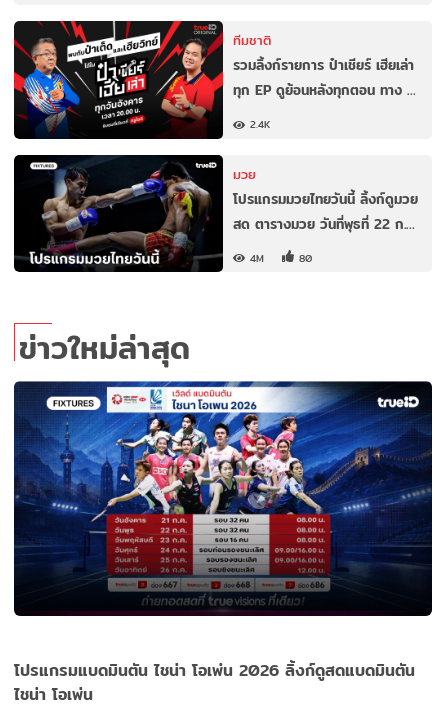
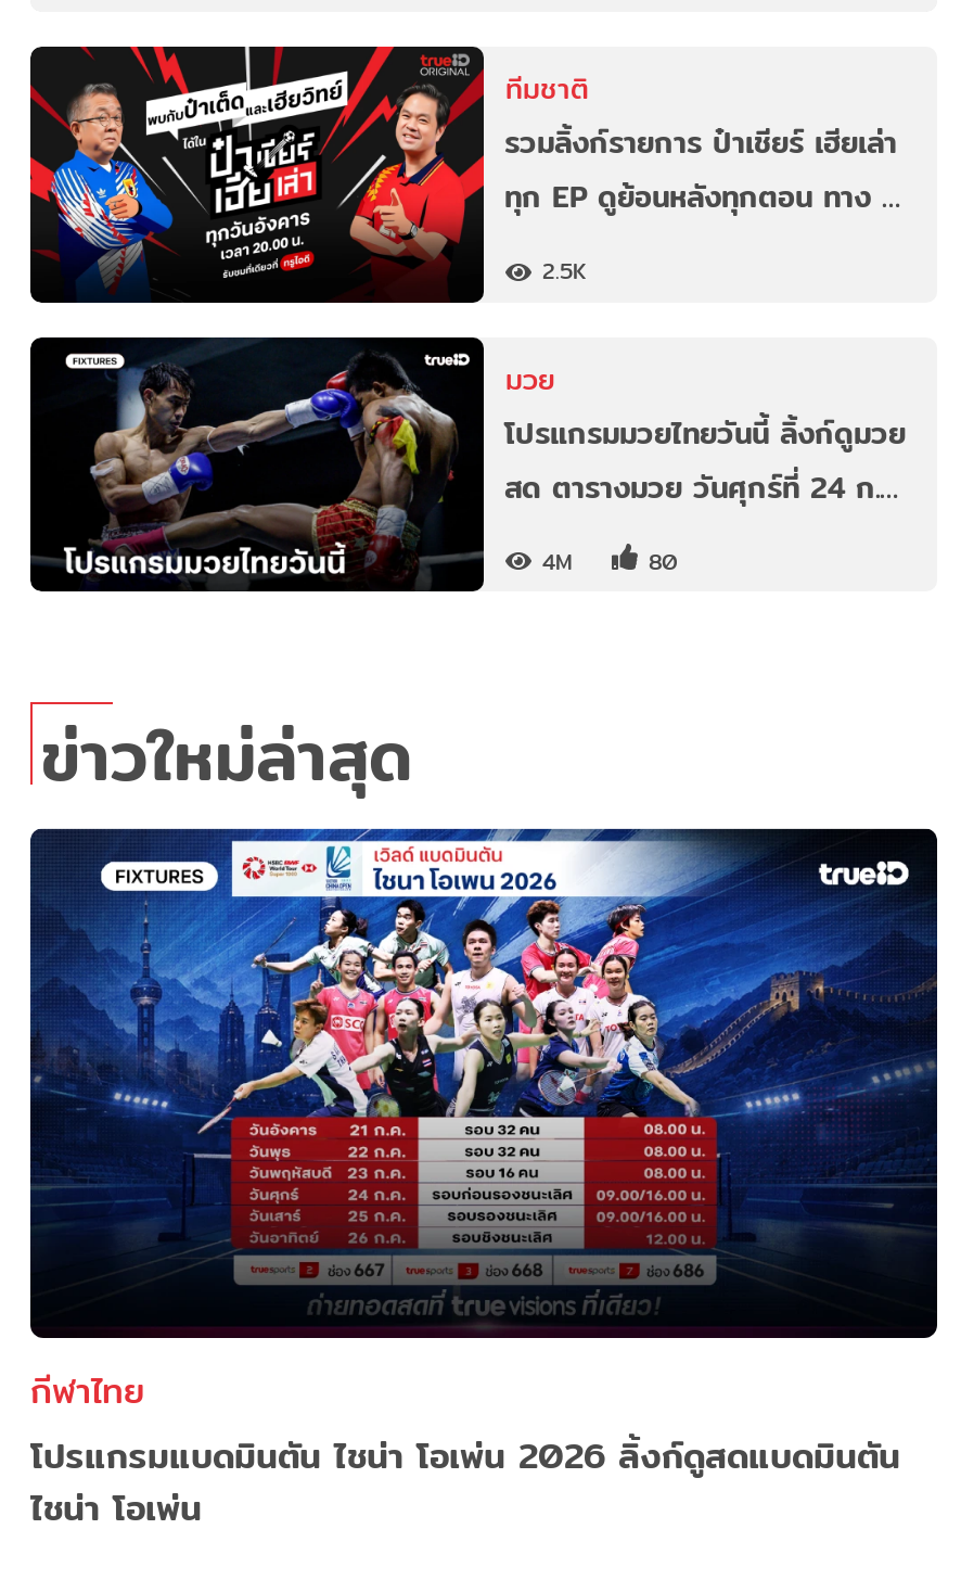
- 2.4K
+ 2.5K

- สด ตารางมวย วันที่พุธที่ 22 ก.…
+ สด ตารางมวย วันศุกร์ที่ 24 ก.…

+ กีฬาไทย
